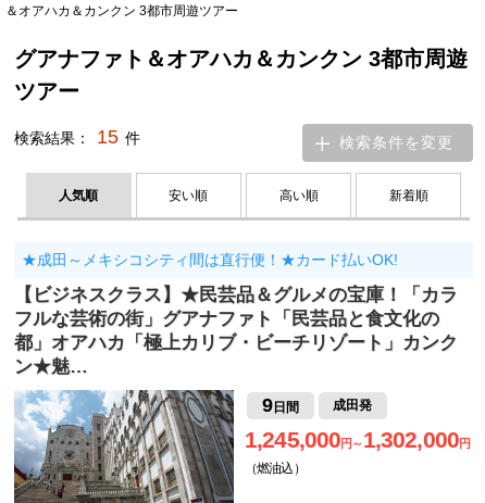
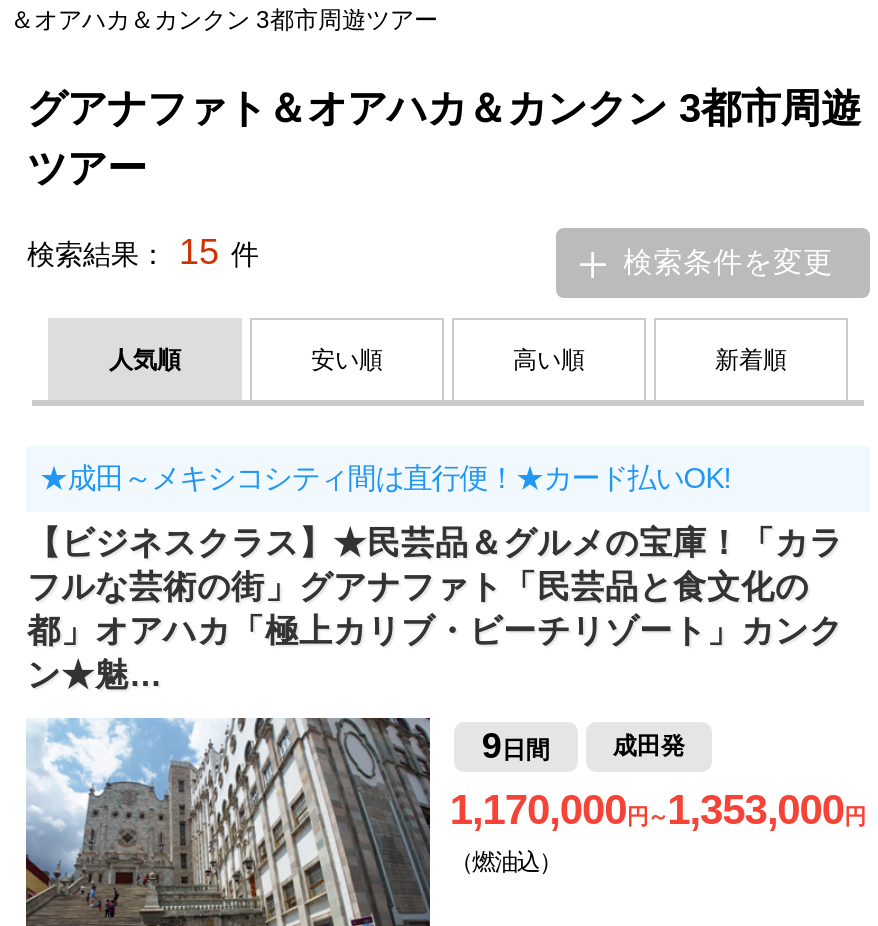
- 1,245,000円～1,302,000円
+ 1,170,000円～1,353,000円
